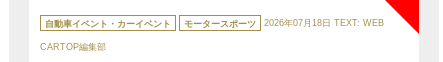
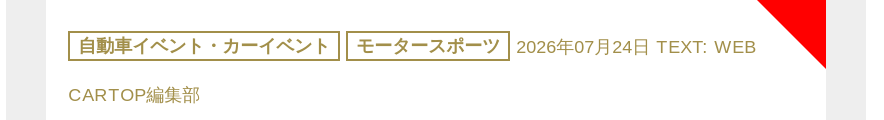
- 2026年07月18日 TEXT: WEB
+ 2026年07月24日 TEXT: WEB
